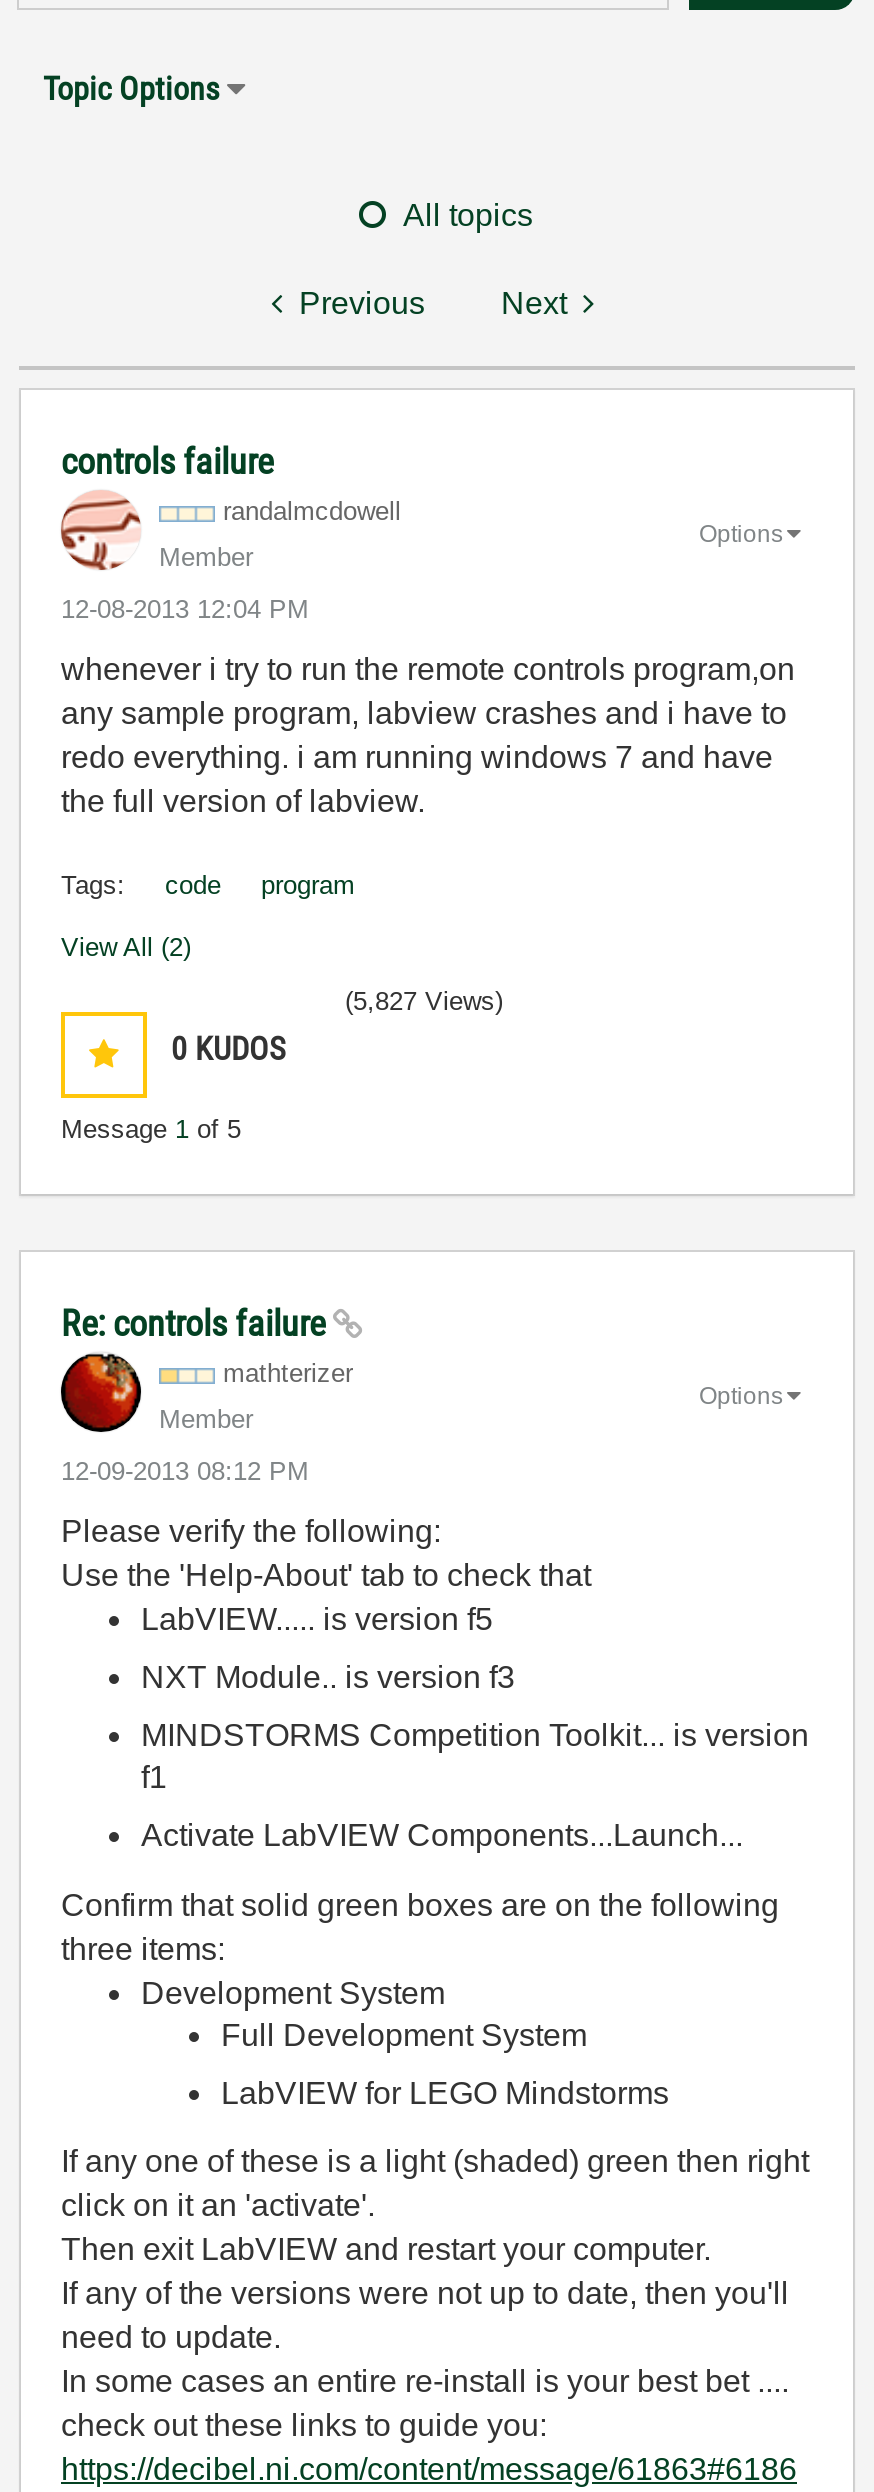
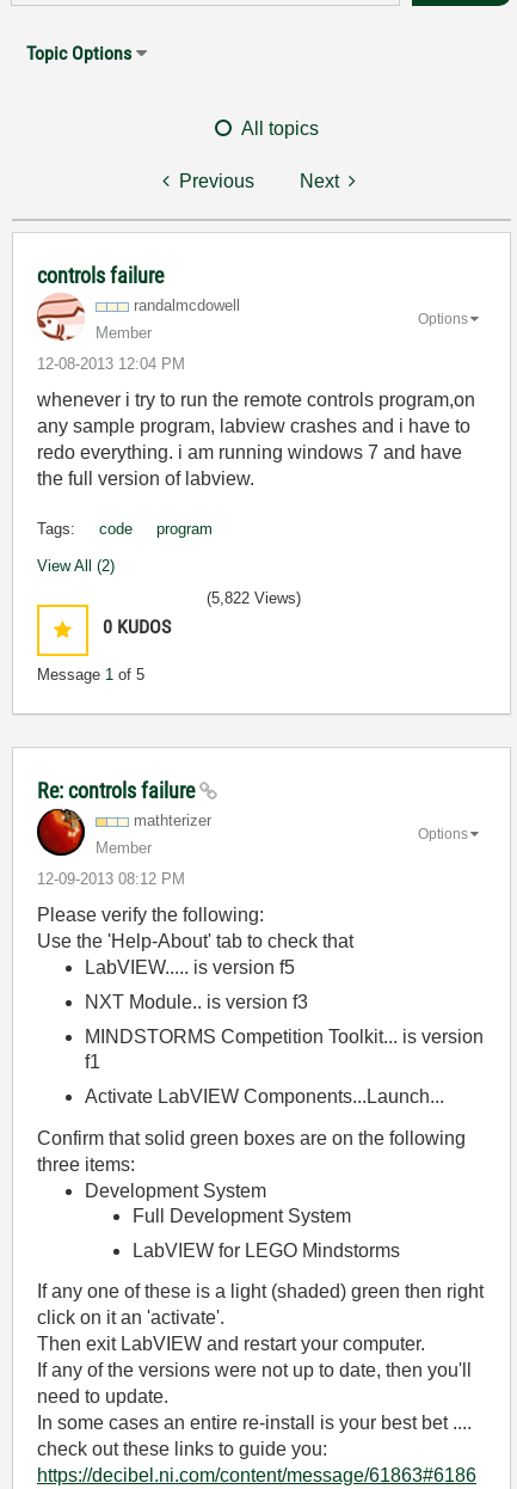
- (5,827 Views)
+ (5,822 Views)
